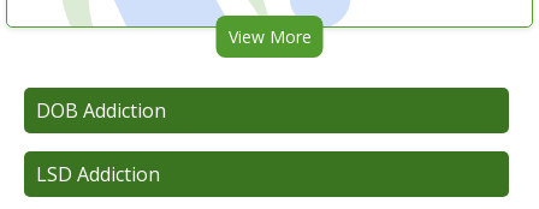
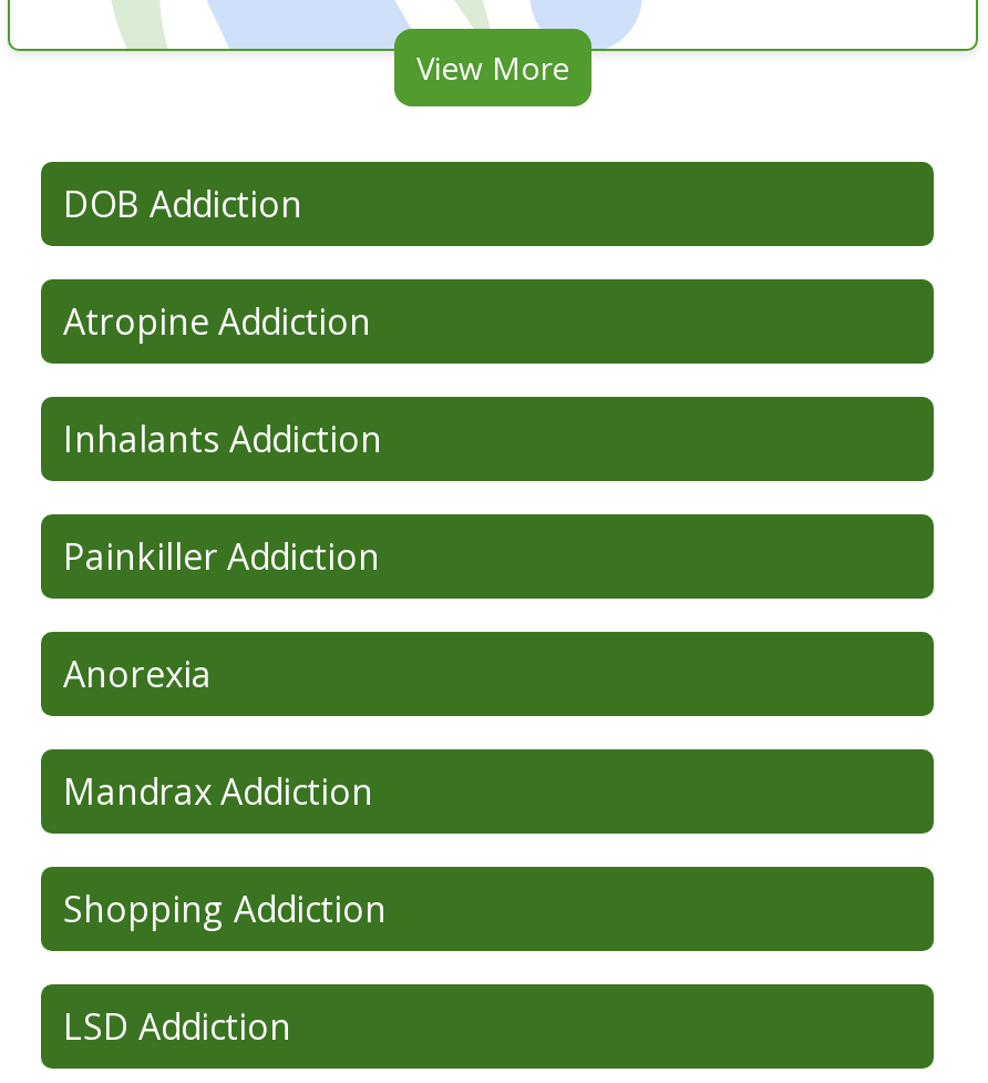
+ Atropine Addiction
+ Inhalants Addiction
+ Painkiller Addiction
+ Anorexia
+ Mandrax Addiction
+ Shopping Addiction
